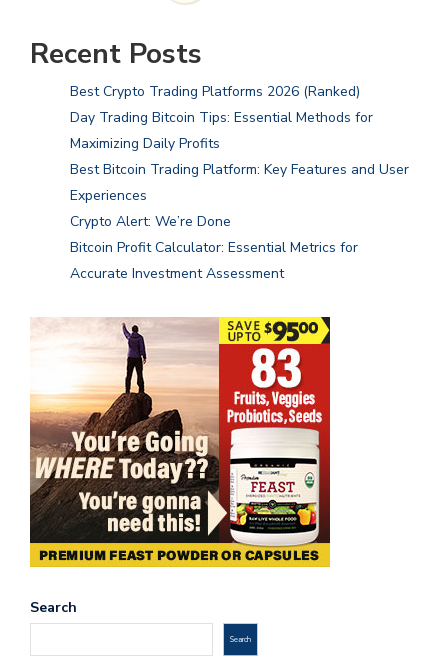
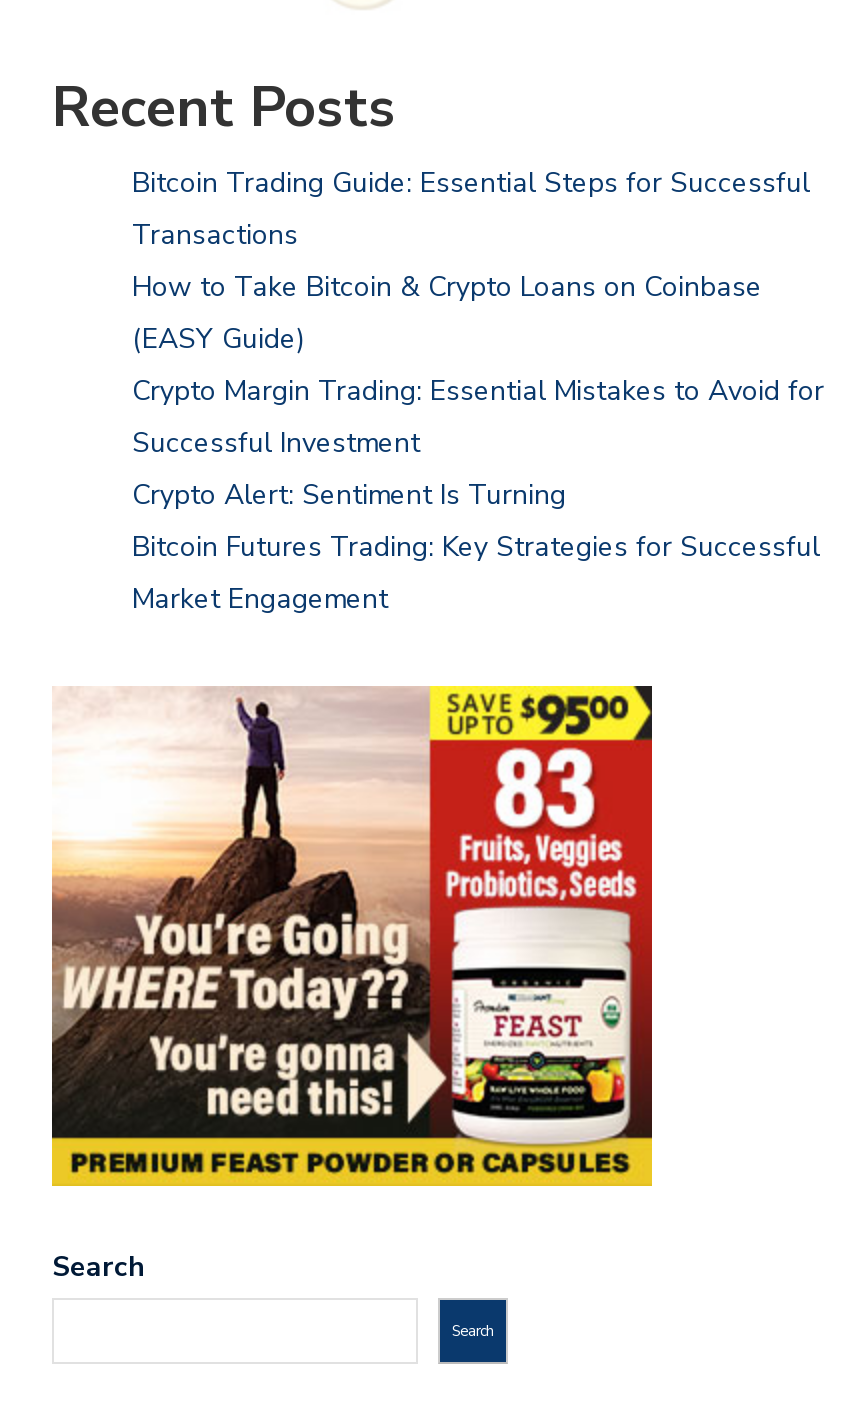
- Best Crypto Trading Platforms 2026 (Ranked)
- Day Trading Bitcoin Tips: Essential Methods for
- Maximizing Daily Profits
- Best Bitcoin Trading Platform: Key Features and User
- Experiences
- Crypto Alert: We’re Done
- Bitcoin Profit Calculator: Essential Metrics for
- Accurate Investment Assessment
+ Bitcoin Trading Guide: Essential Steps for Successful
+ Transactions
+ How to Take Bitcoin & Crypto Loans on Coinbase
+ (EASY Guide)
+ Crypto Margin Trading: Essential Mistakes to Avoid for
+ Successful Investment
+ Crypto Alert: Sentiment Is Turning
+ Bitcoin Futures Trading: Key Strategies for Successful
+ Market Engagement
